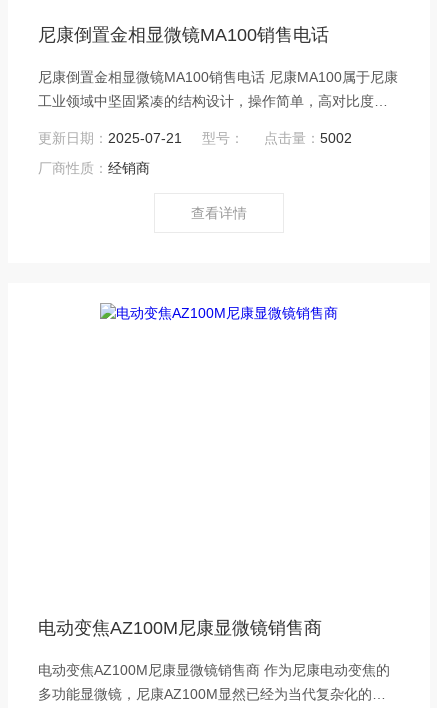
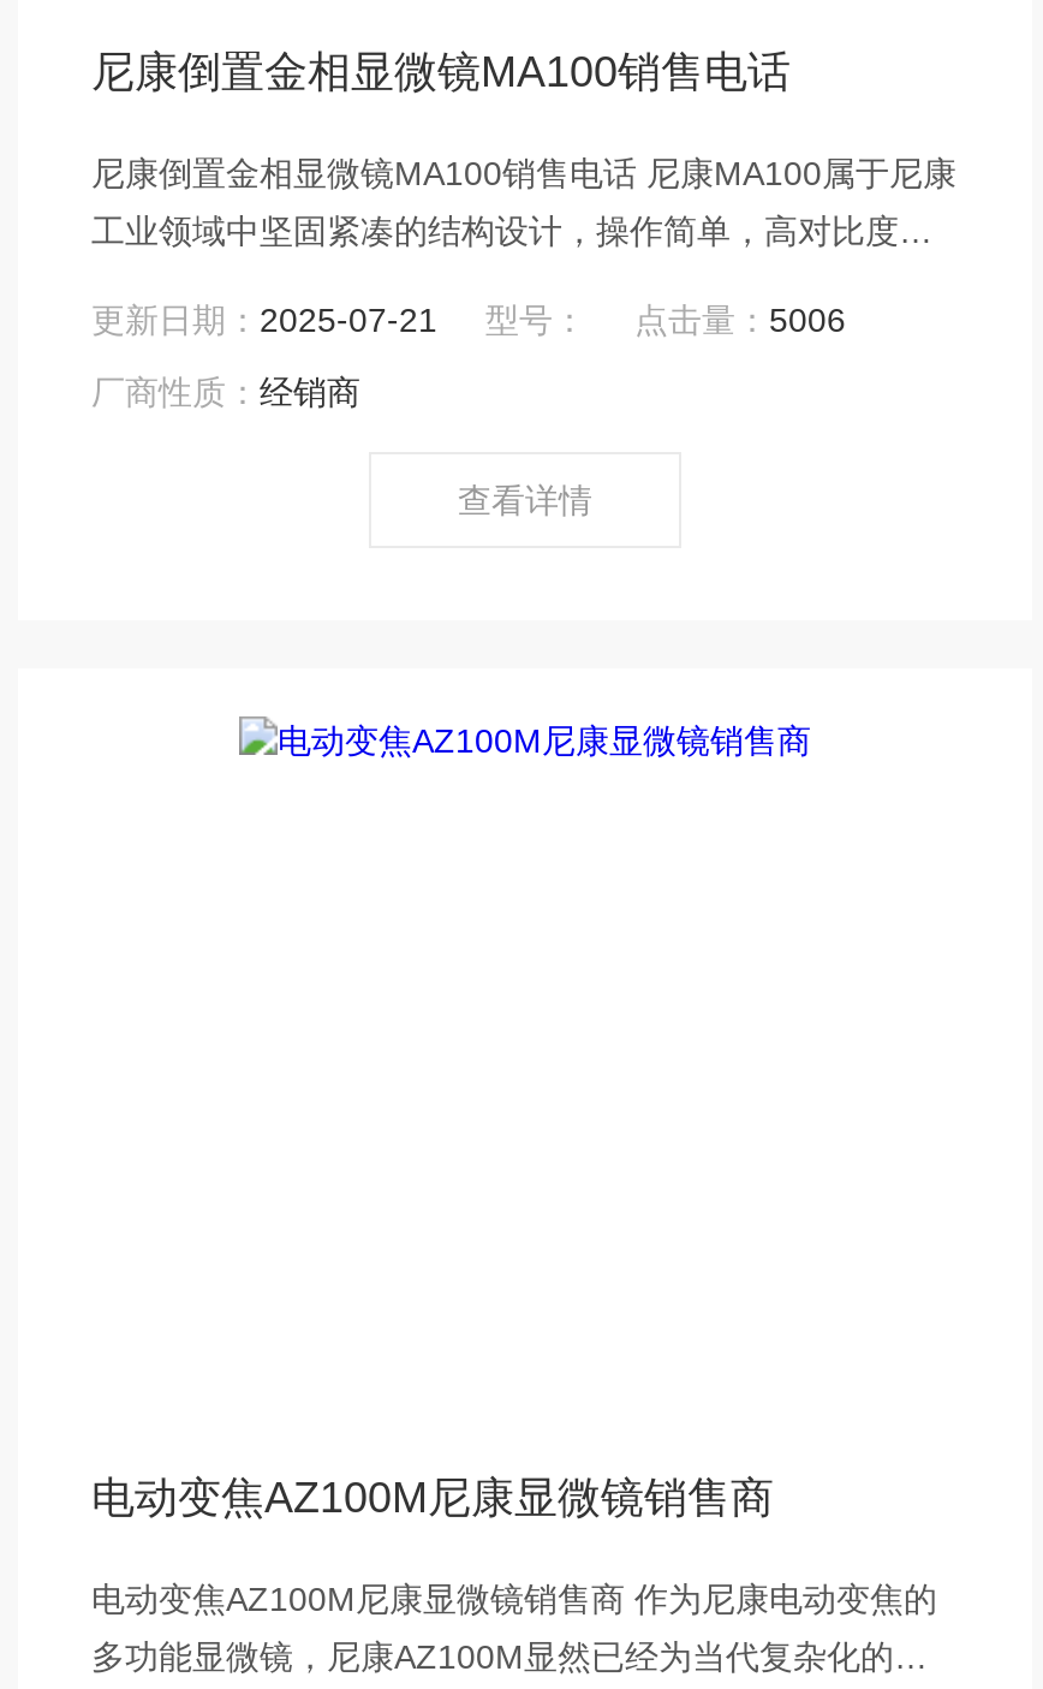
- 更新日期：2025-07-21 型号： 点击量：5002
+ 更新日期：2025-07-21 型号： 点击量：5006
